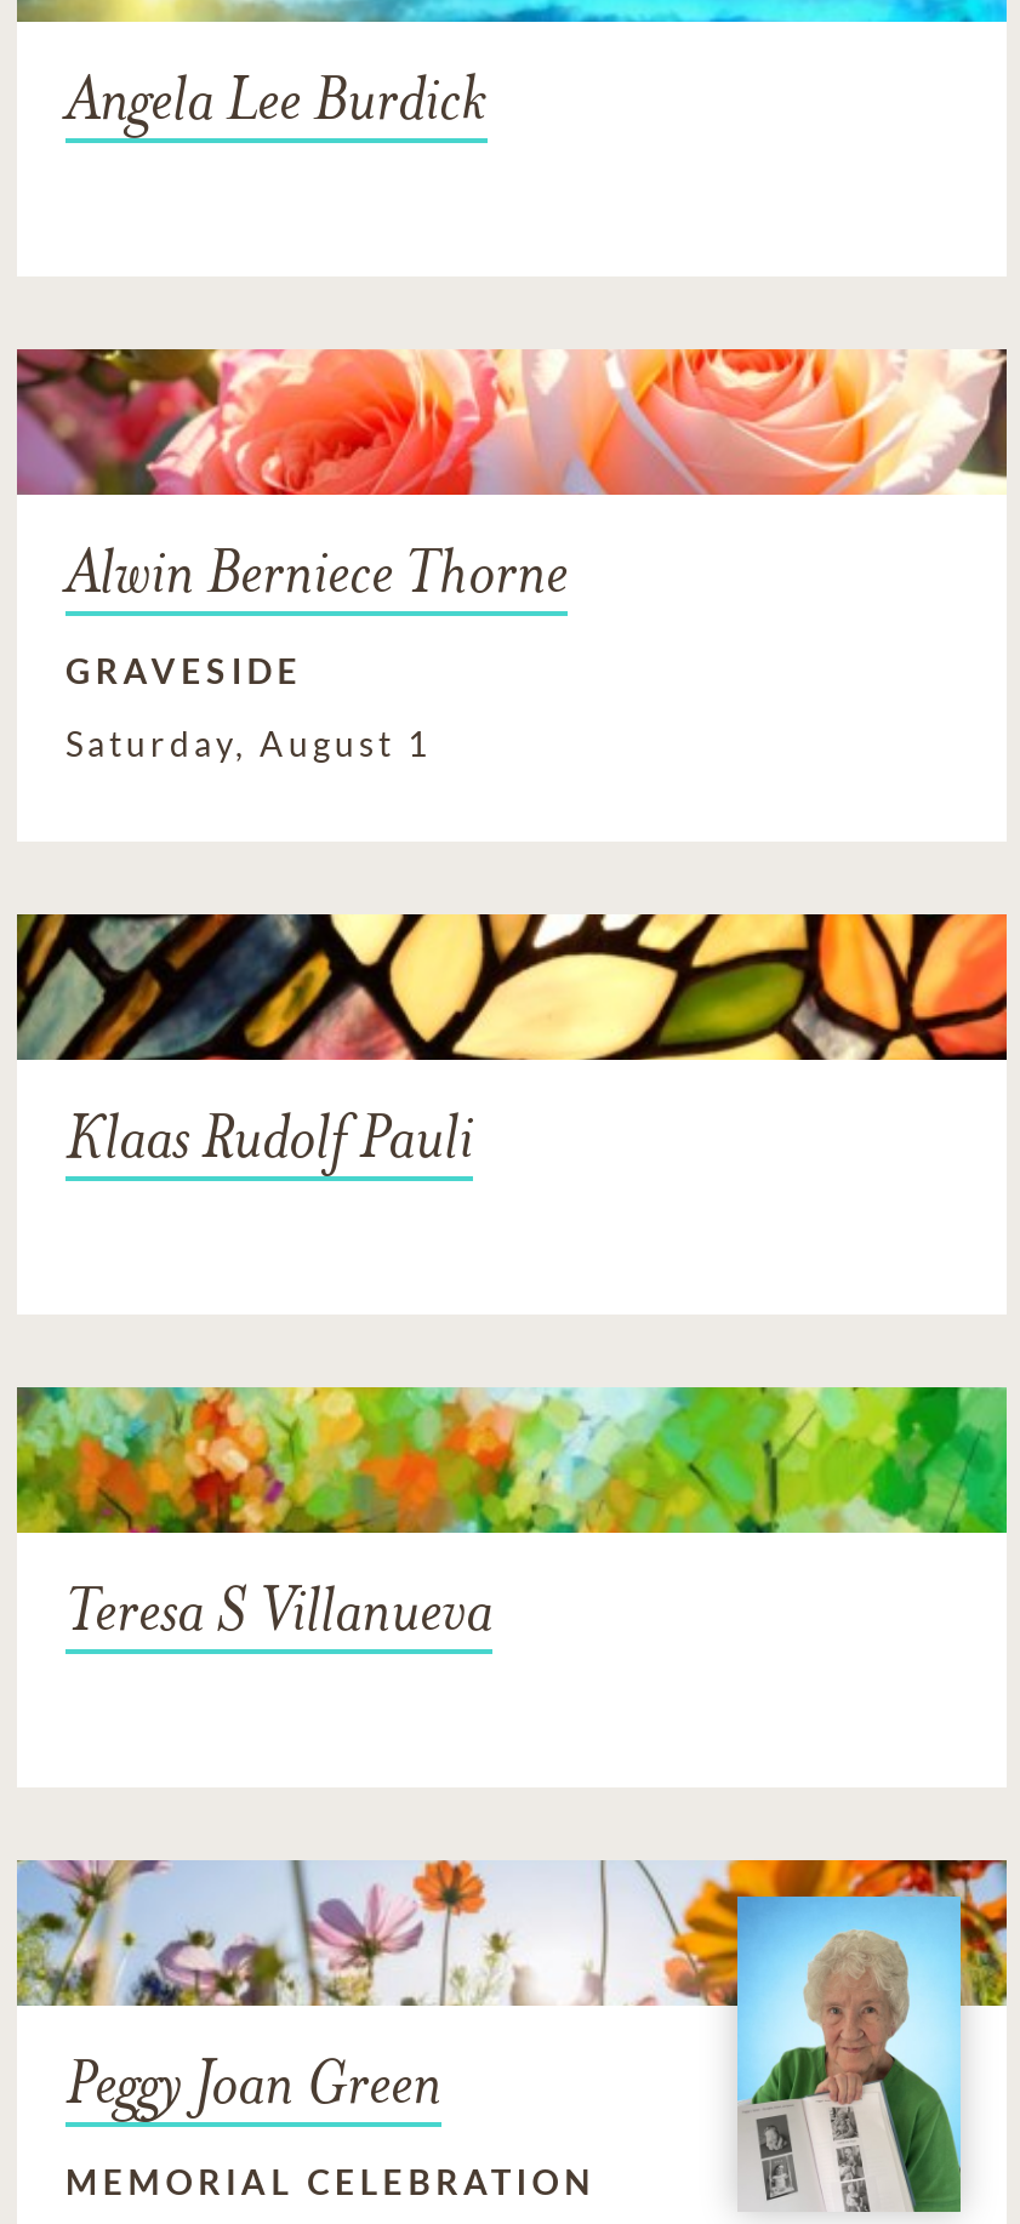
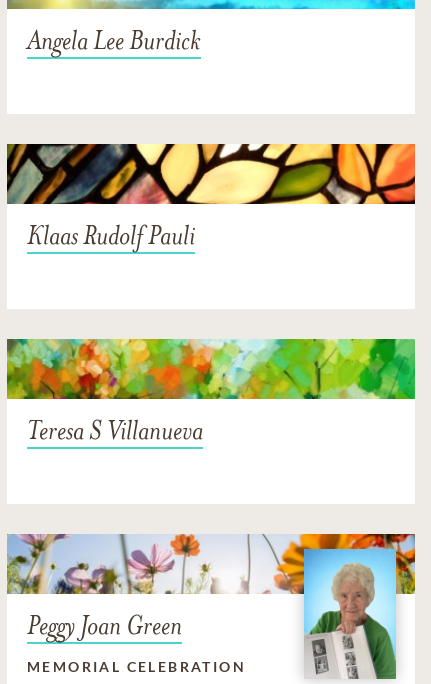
- [image]
- Alwin Berniece Thorne
- GRAVESIDE
- Saturday, August 1
